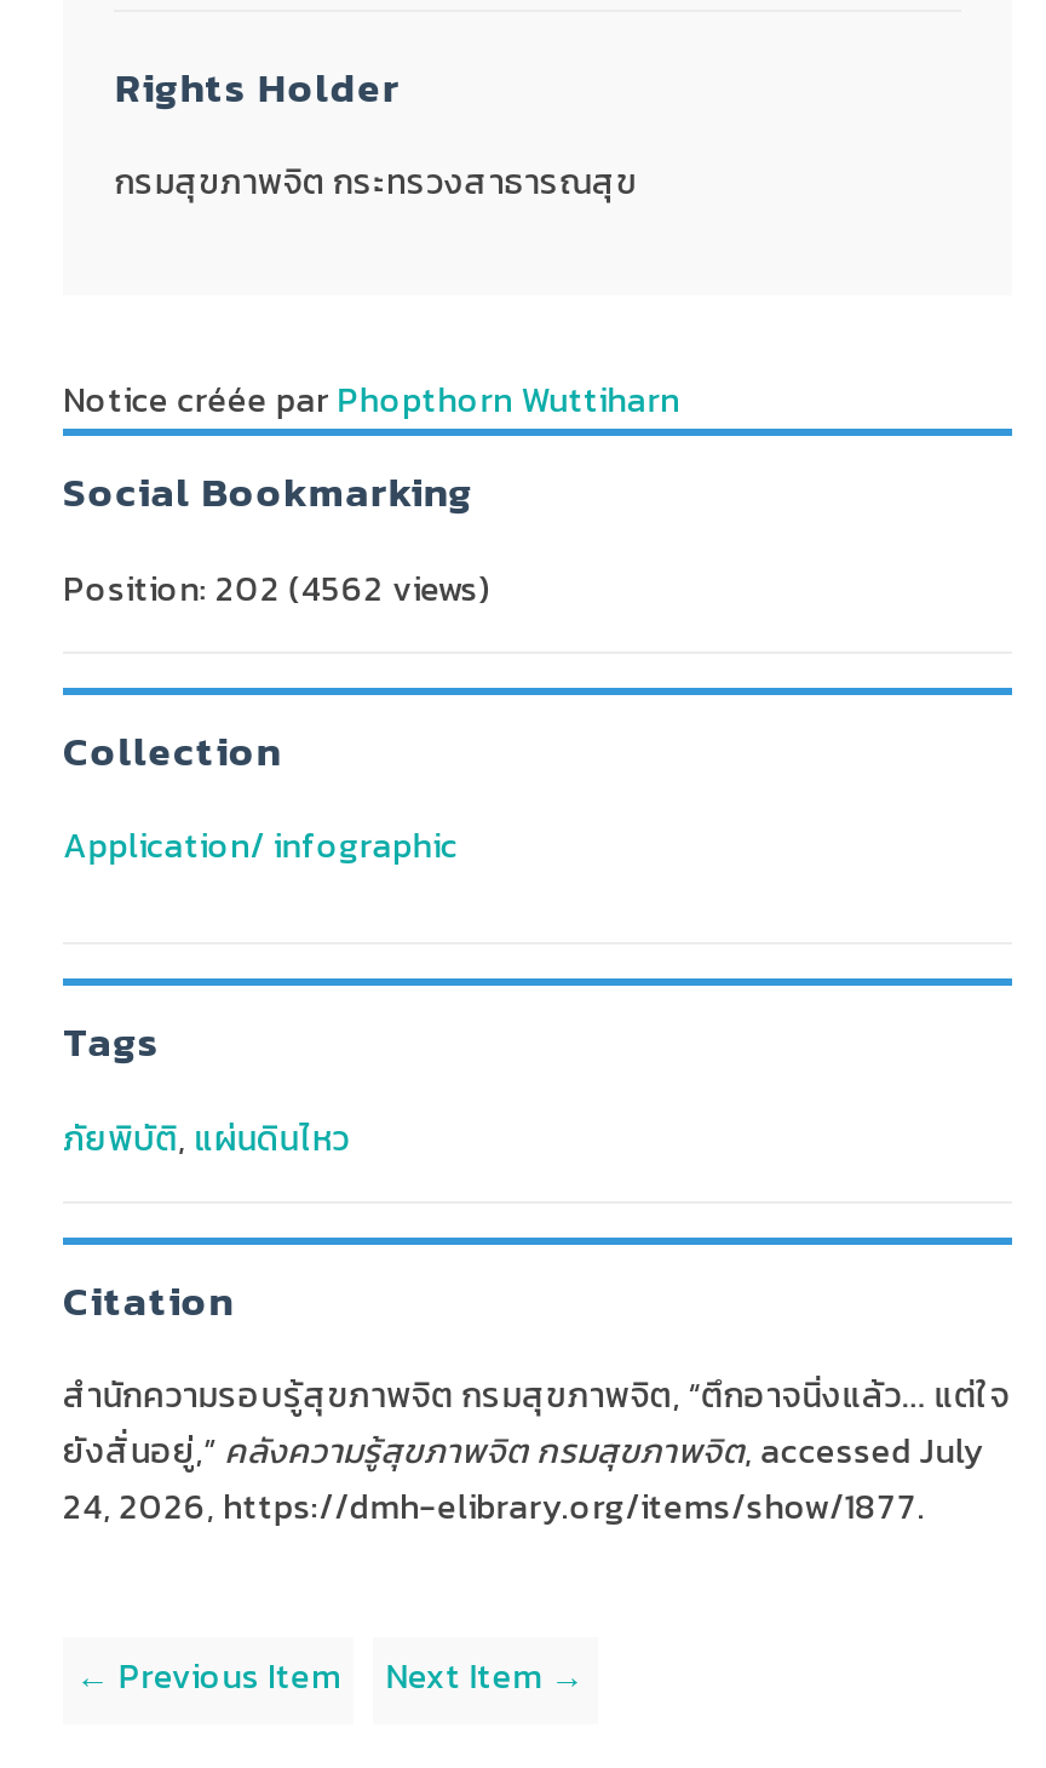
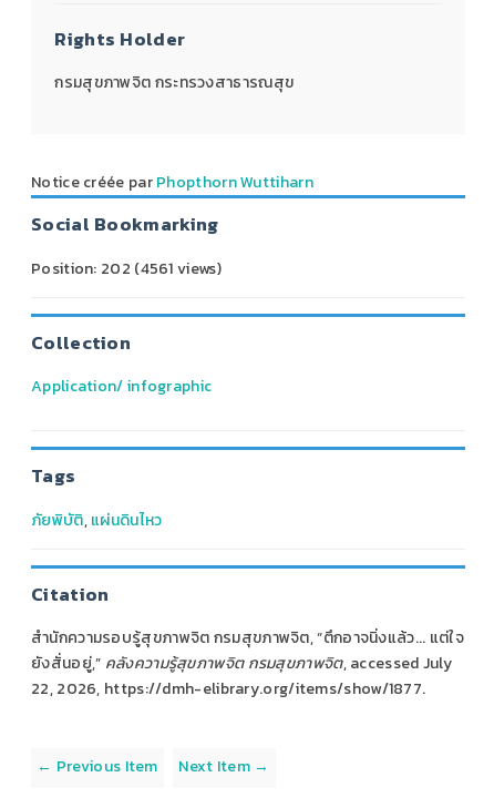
- Position: 202 (4562 views)
+ Position: 202 (4561 views)

- 24, 2026, https://dmh-elibrary.org/items/show/1877.
+ 22, 2026, https://dmh-elibrary.org/items/show/1877.
